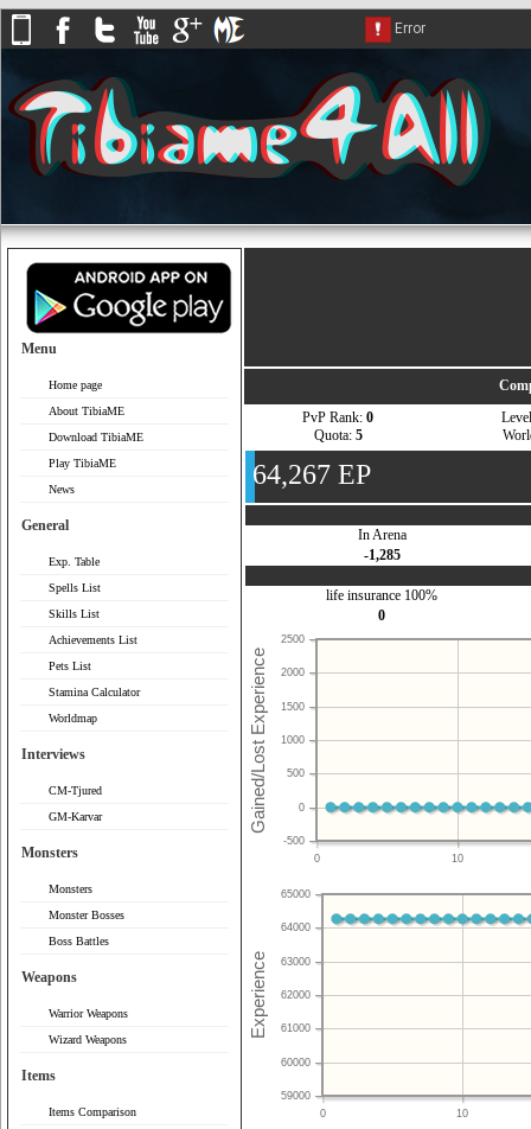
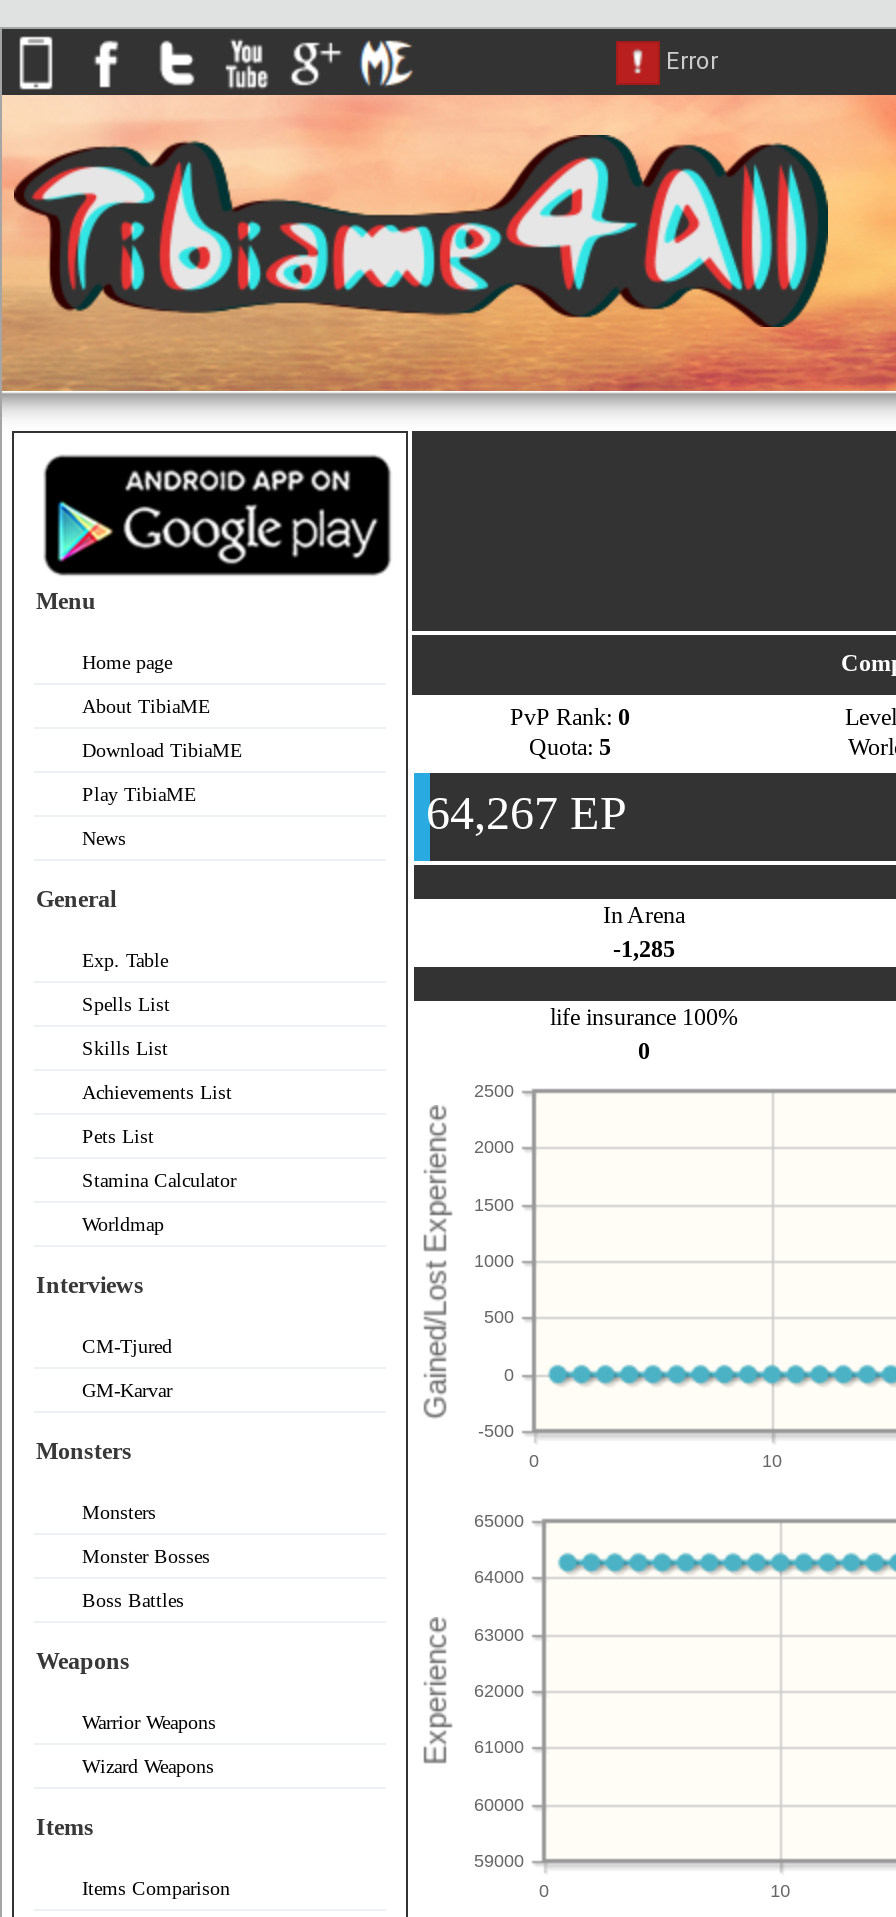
- [image]
+ [image]
